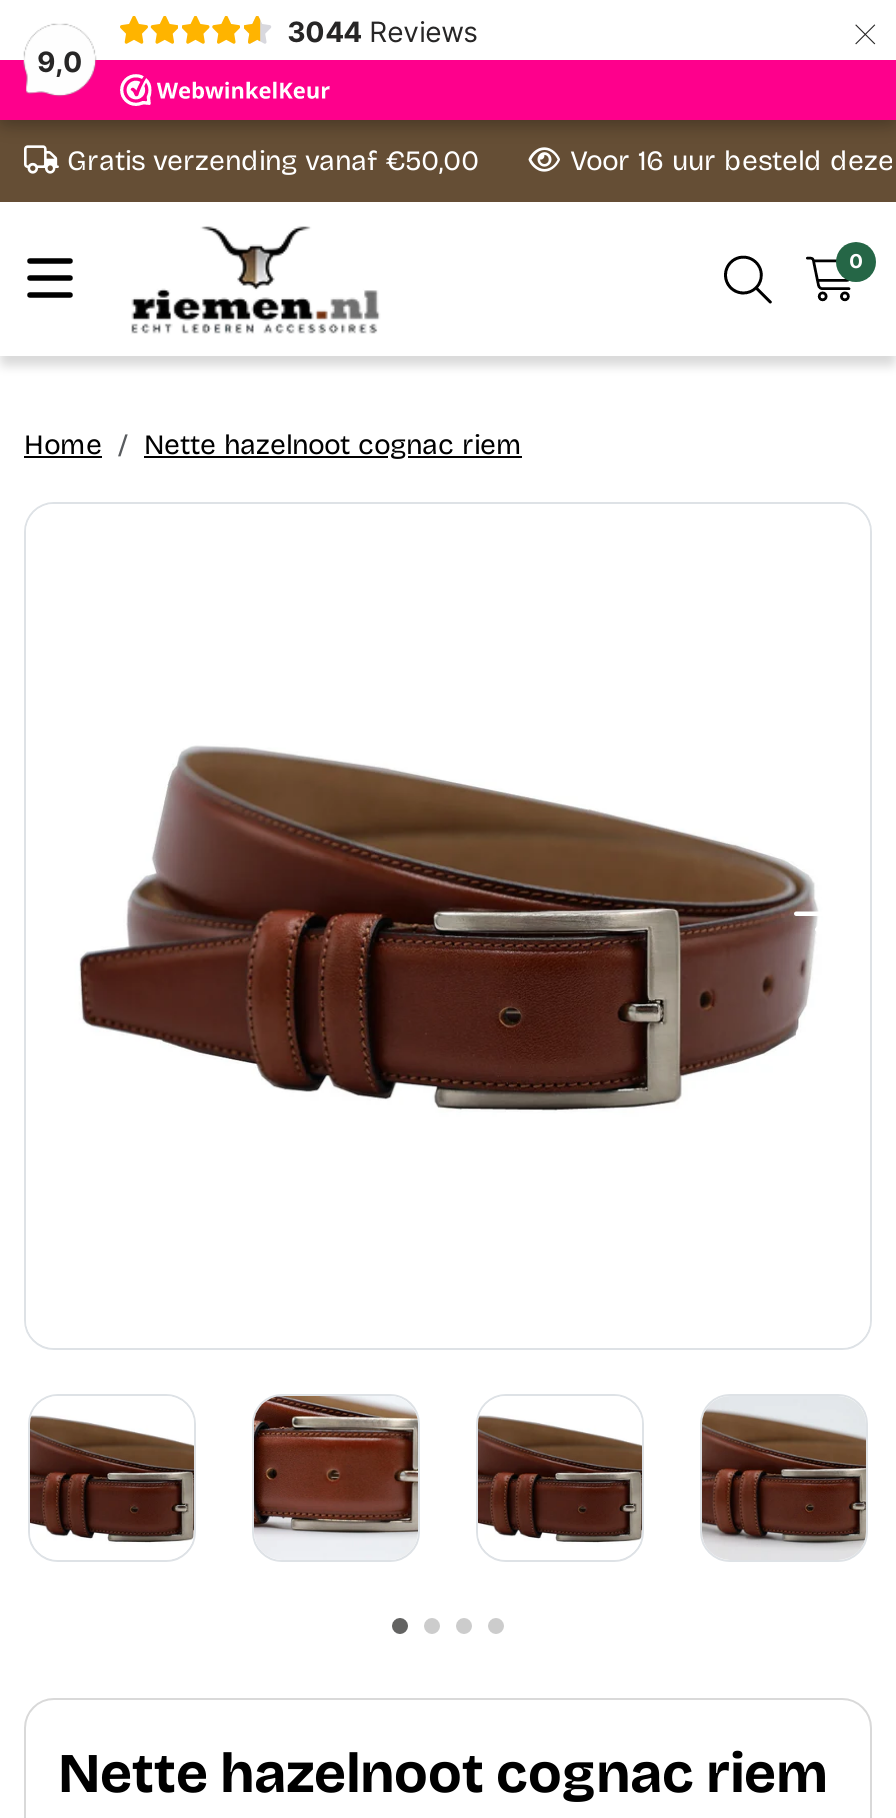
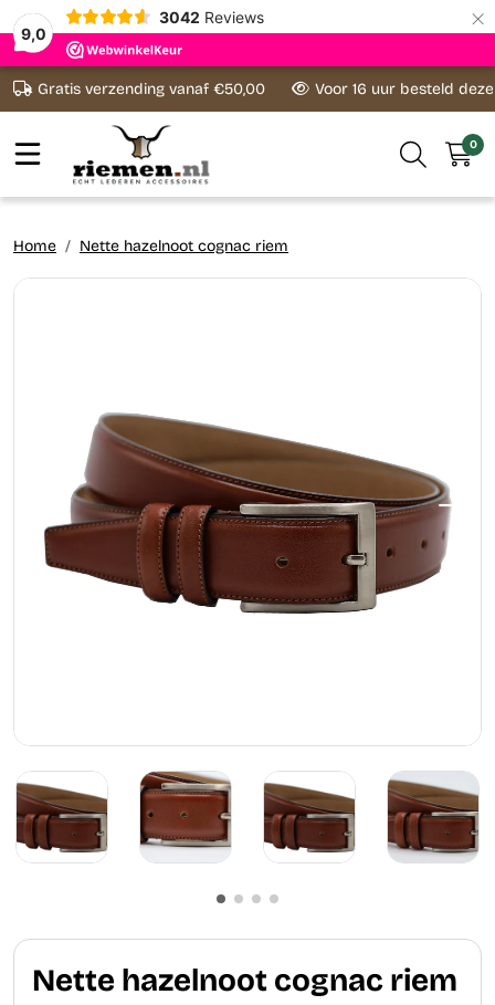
- 3044 Reviews
+ 3042 Reviews
